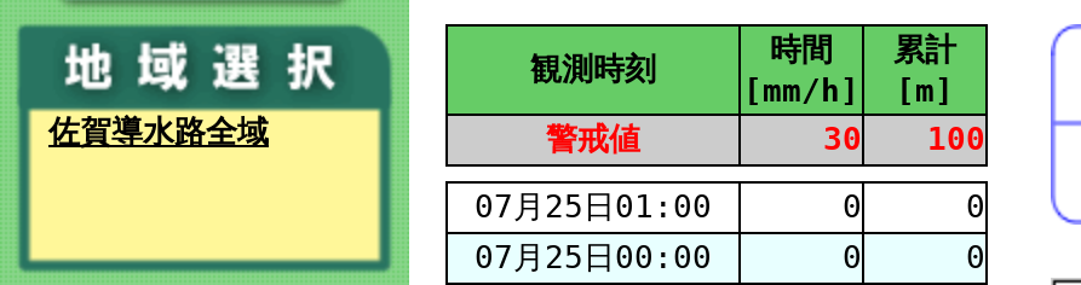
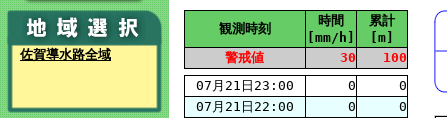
- 07月25日01:00
+ 07月21日23:00

- 07月25日00:00
+ 07月21日22:00
